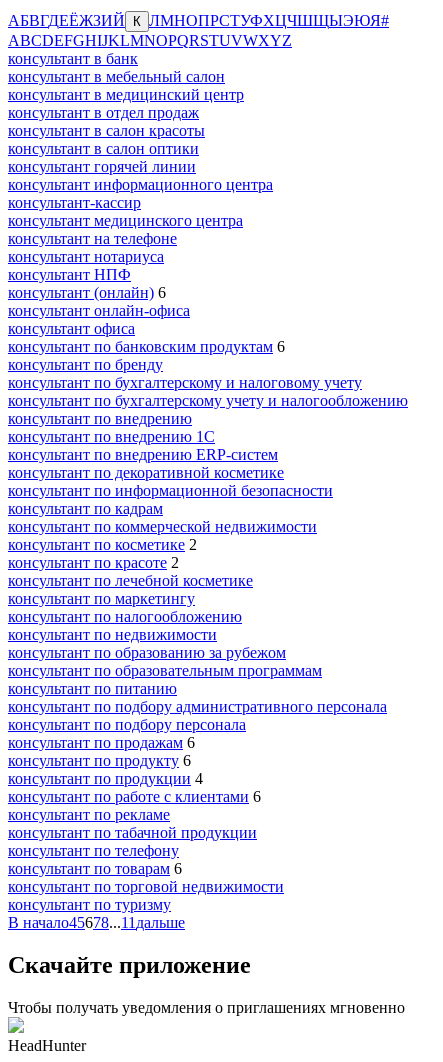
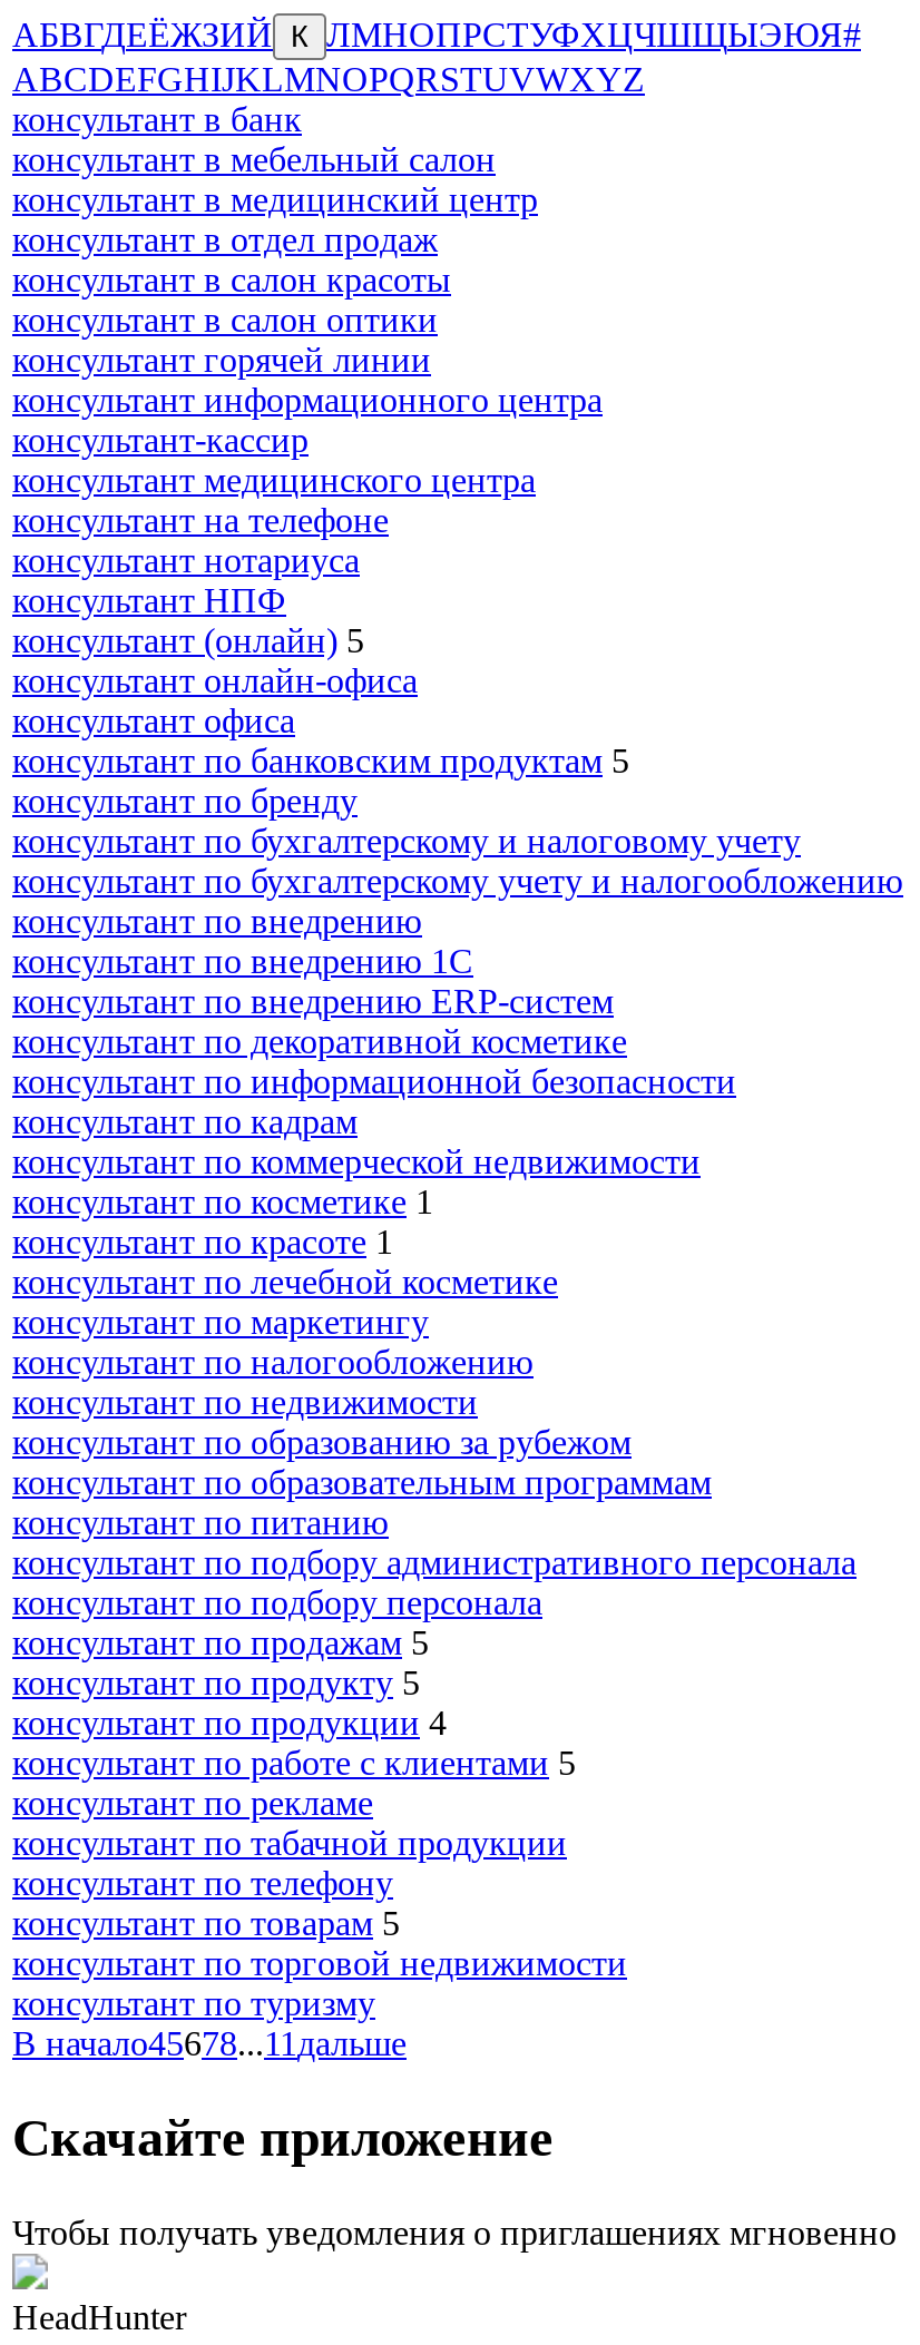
- консультант (онлайн) 6
+ консультант (онлайн) 5

- консультант по банковским продуктам 6
+ консультант по банковским продуктам 5

- консультант по косметике 2
+ консультант по косметике 1

- консультант по красоте 2
+ консультант по красоте 1

- консультант по продажам 6
+ консультант по продажам 5

- консультант по продукту 6
+ консультант по продукту 5

- консультант по работе с клиентами 6
+ консультант по работе с клиентами 5

- консультант по товарам 6
+ консультант по товарам 5
